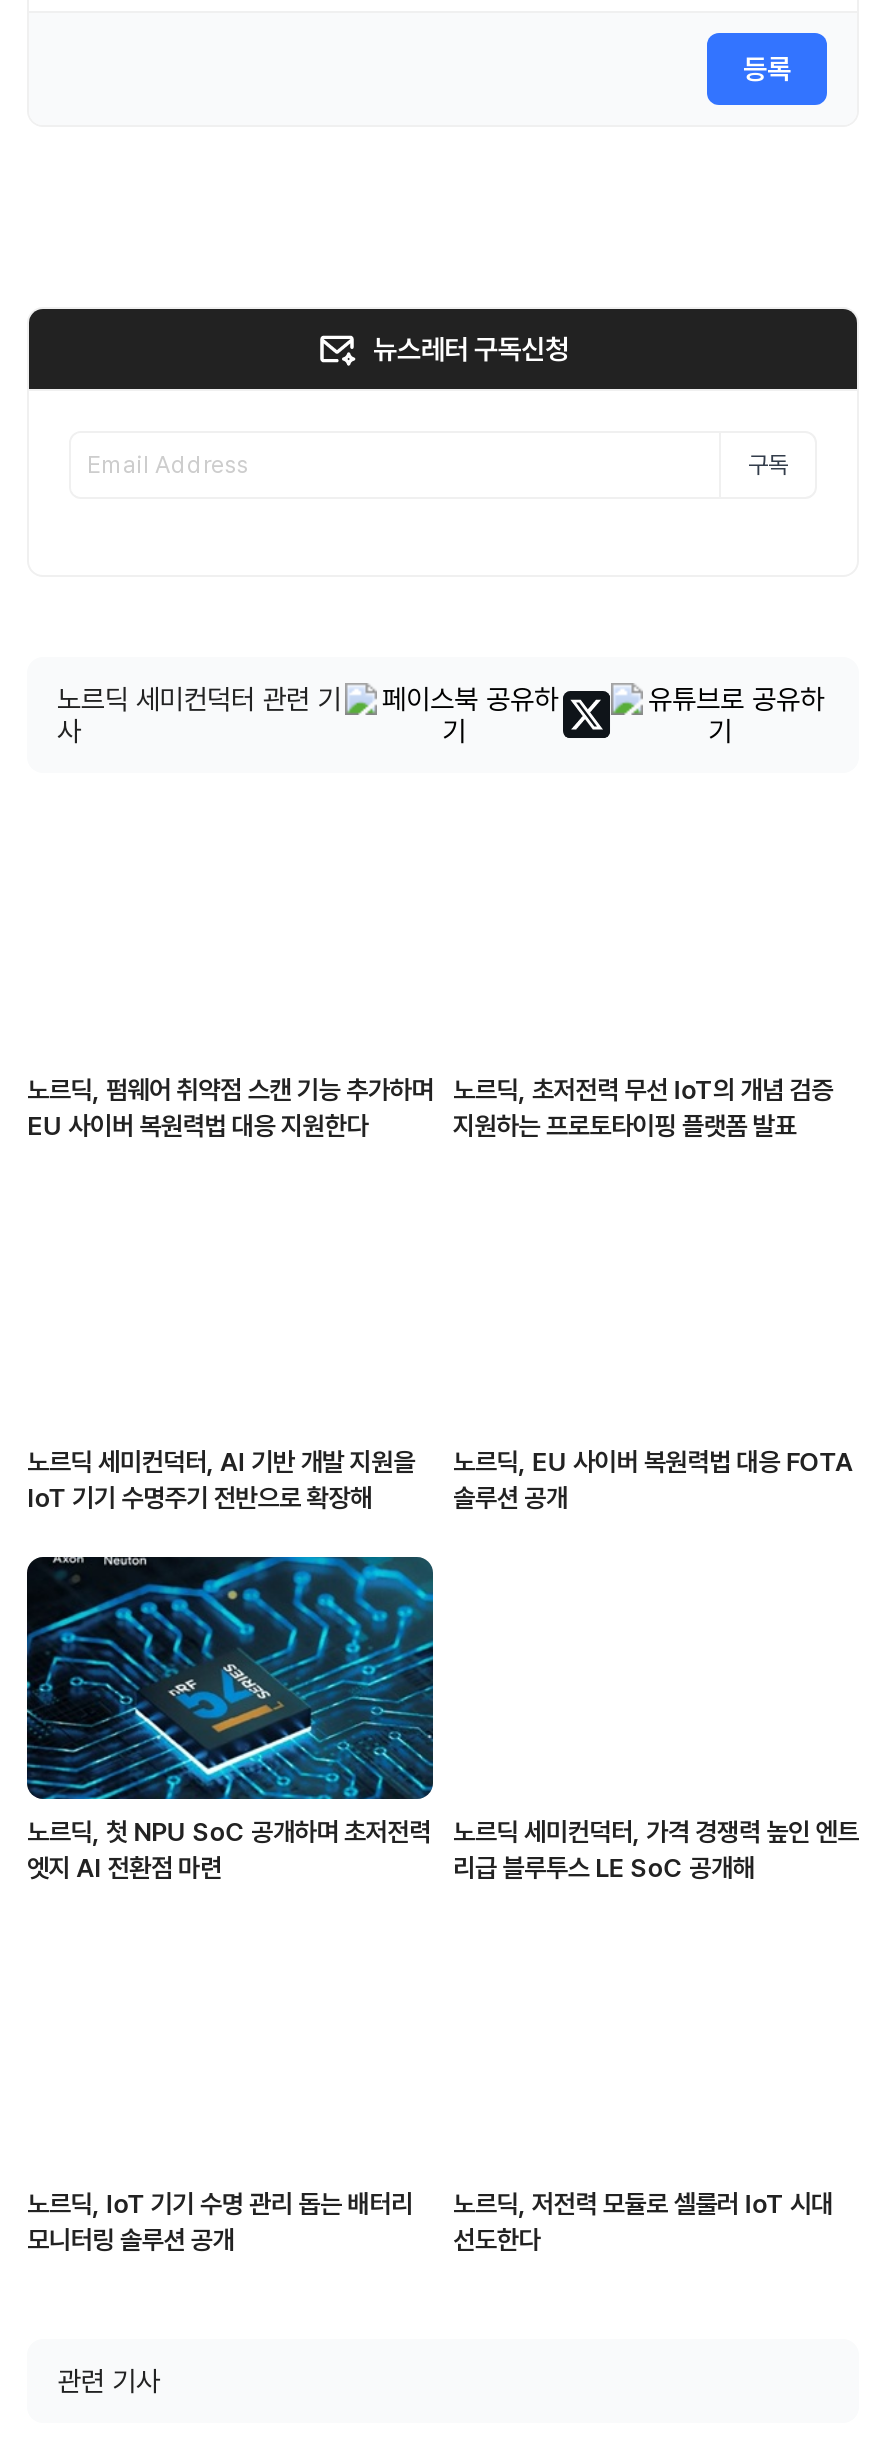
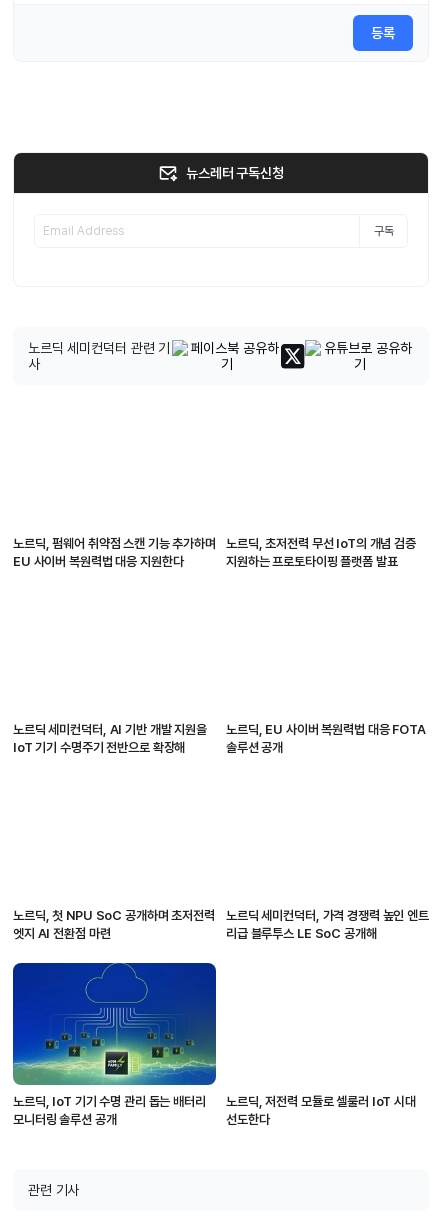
- [image]

+ [image]
